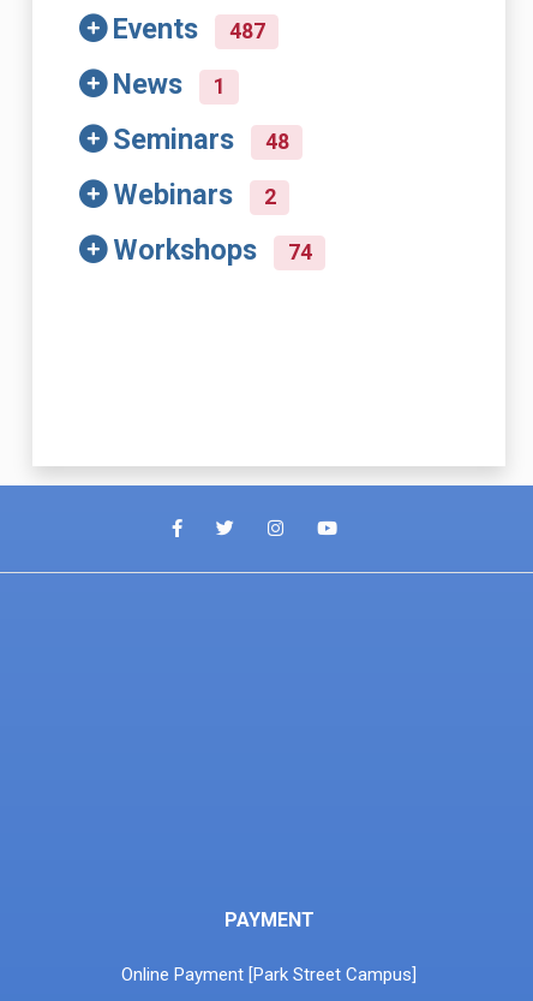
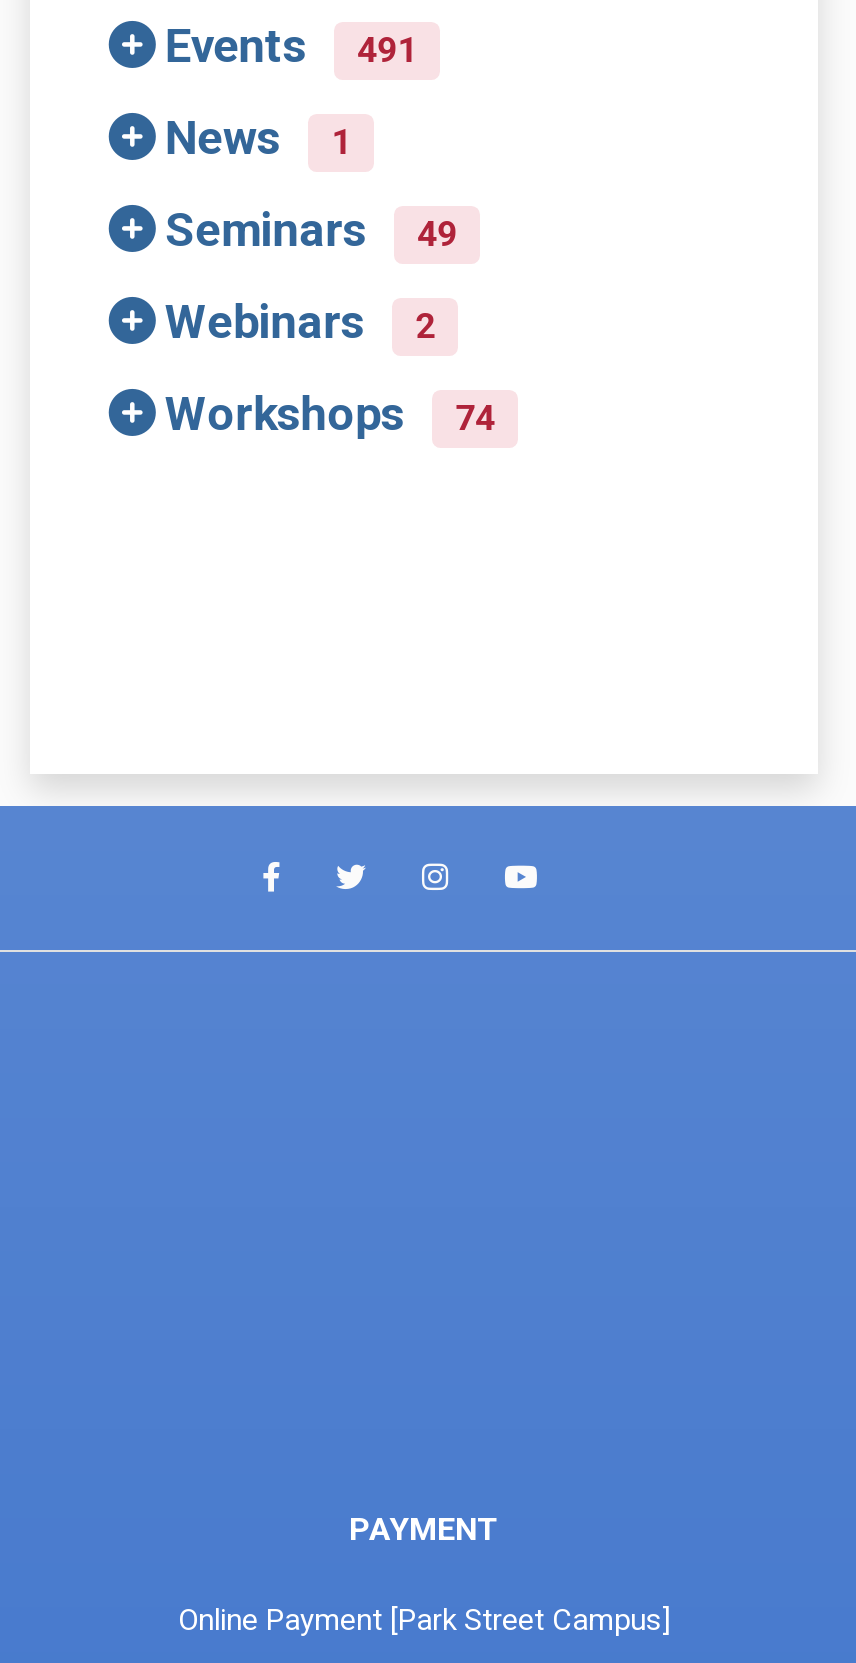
- Events 487
+ Events 491

- Seminars 48
+ Seminars 49
